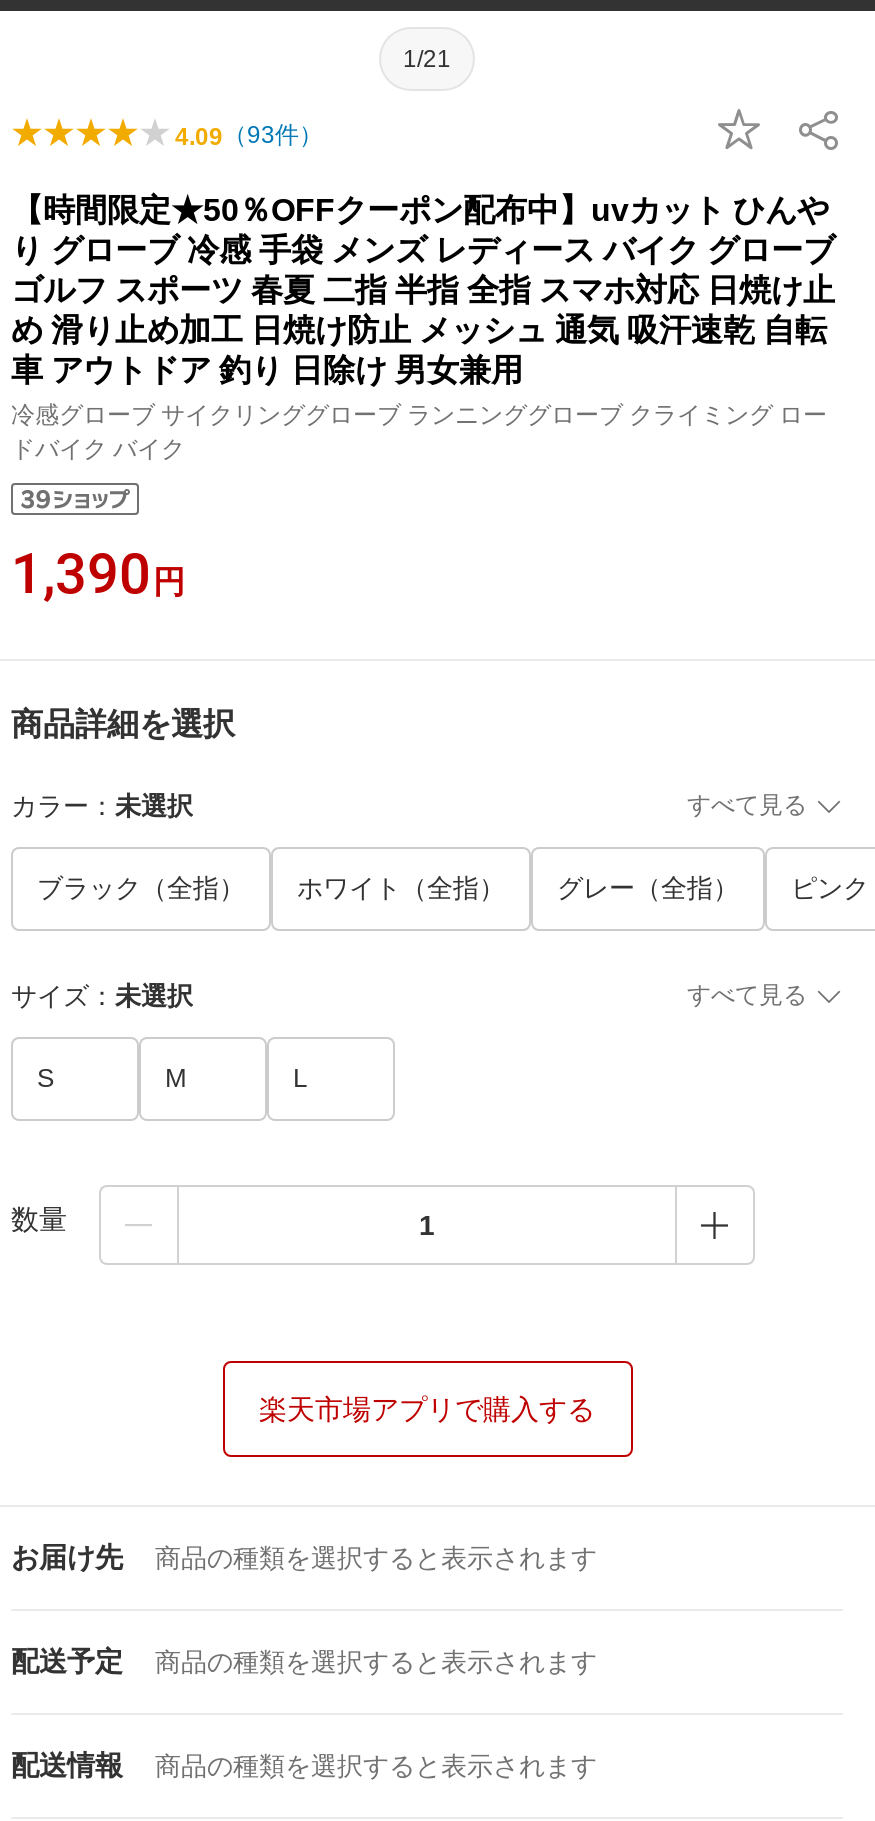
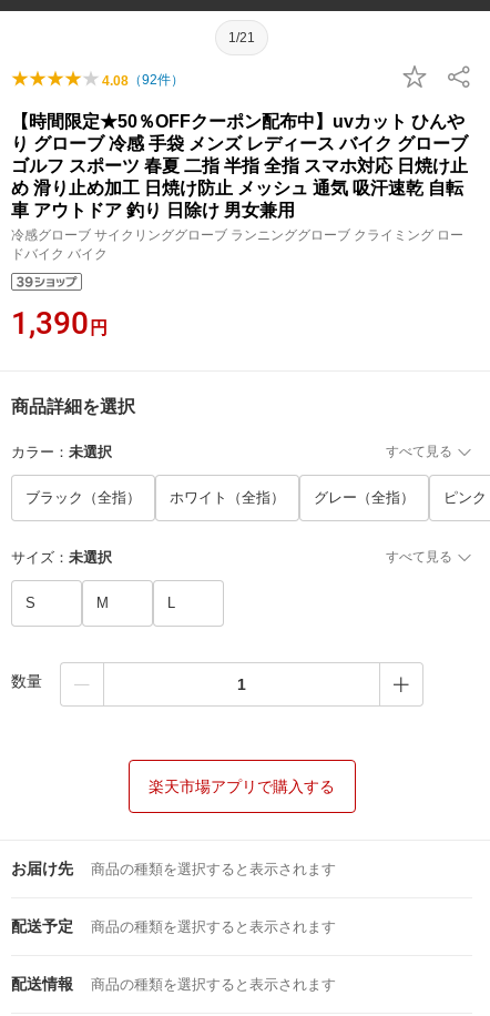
- 4.09（93件）
+ 4.08（92件）
